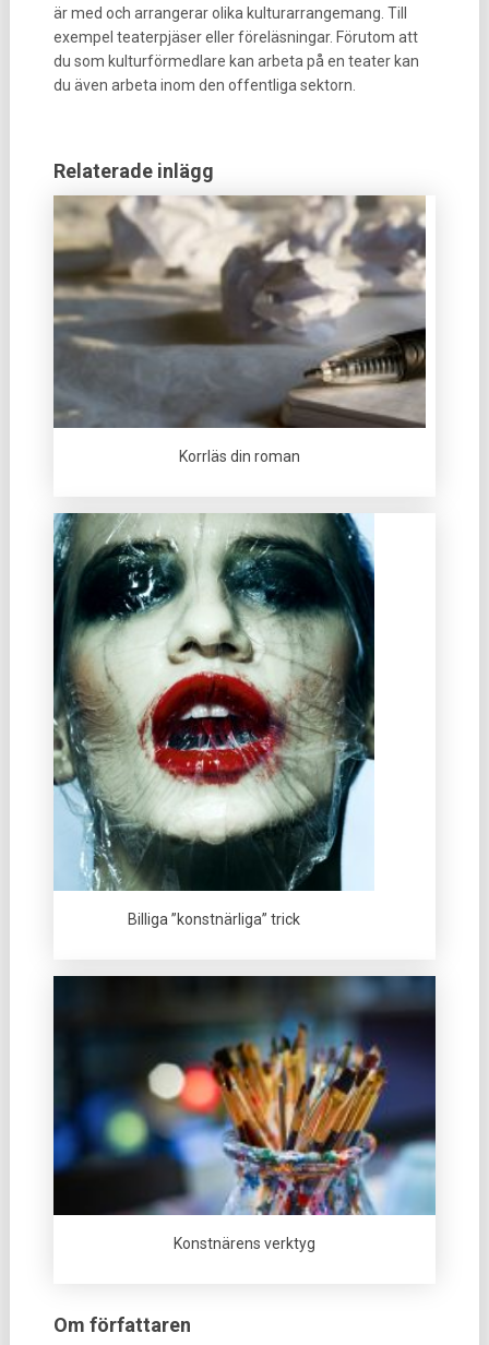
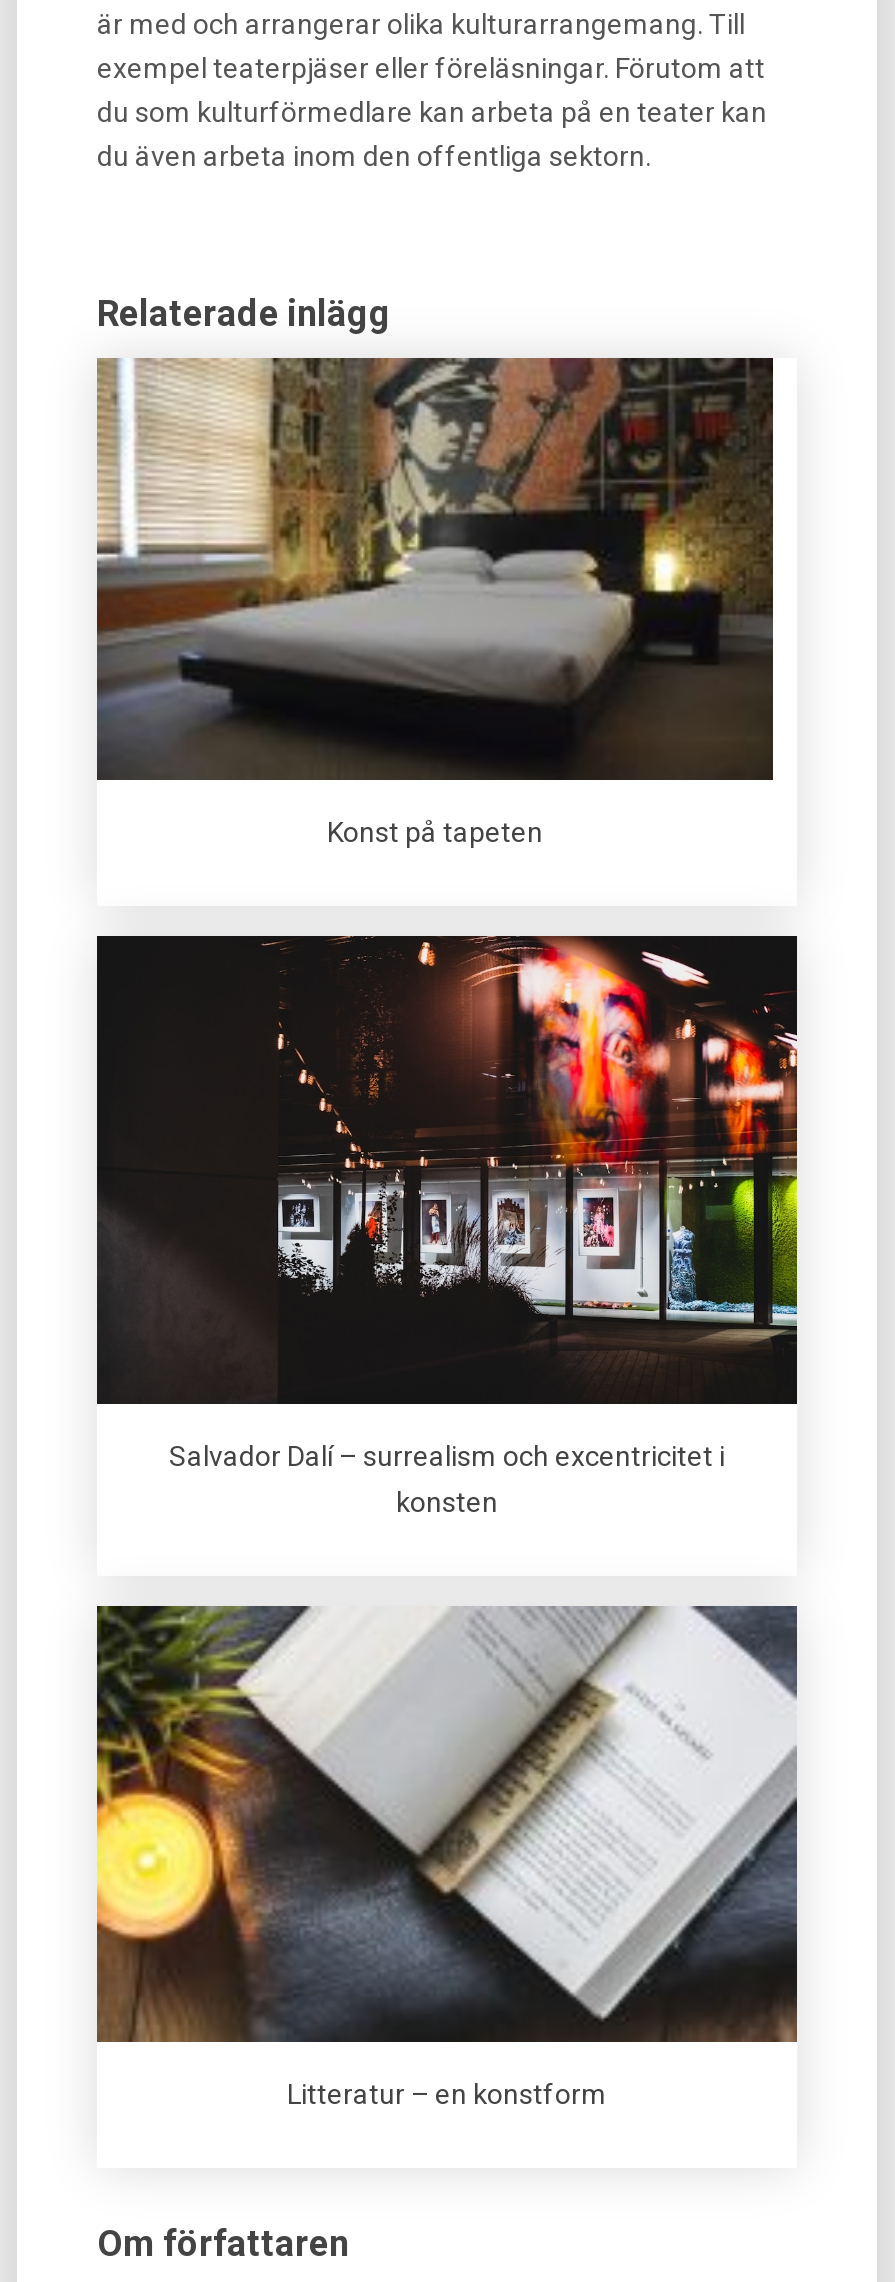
- [image]
- Korrläs din roman
+ [image]
+ Konst på tapeten

- [image]
- Billiga ”konstnärliga” trick
+ [image]
+ Salvador Dalí – surrealism och excentricitet i
+ konsten

- [image]
- Konstnärens verktyg
+ [image]
+ Litteratur – en konstform
